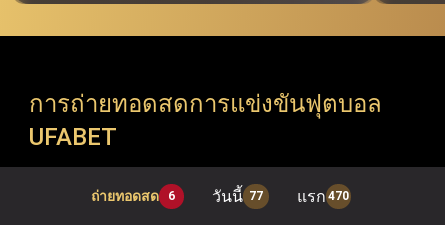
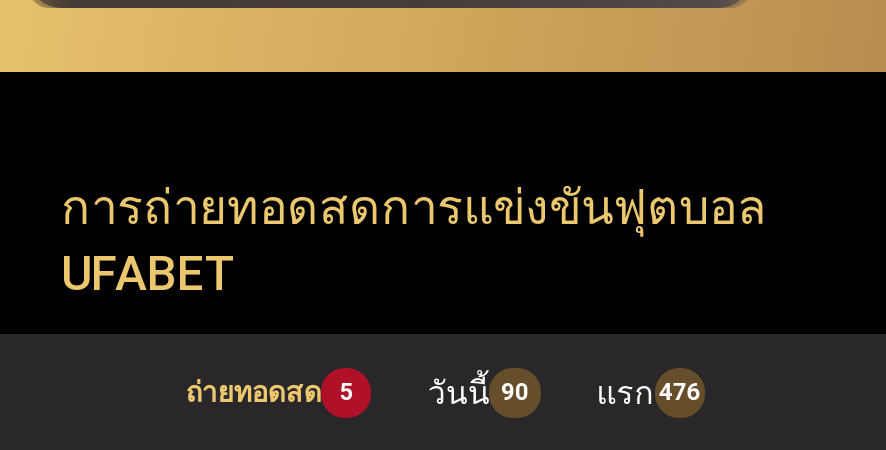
- 6
- วันนี้ 77
- แรก 470
+ 5
+ วันนี้ 90
+ แรก 476
